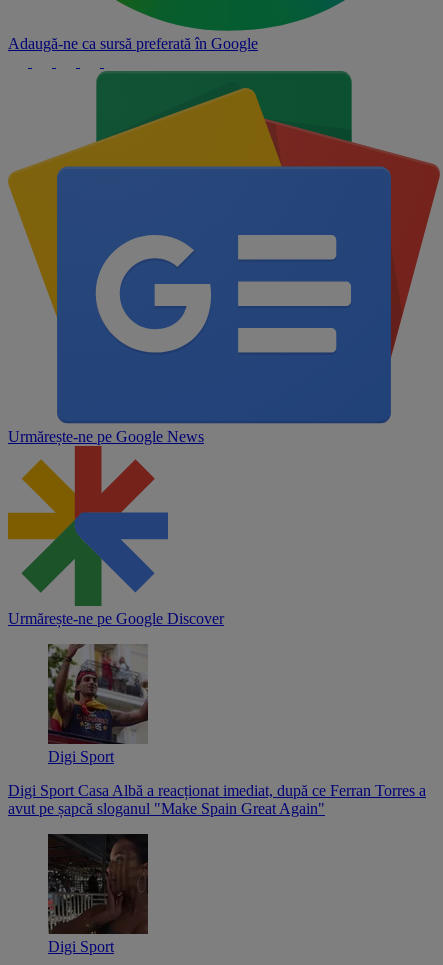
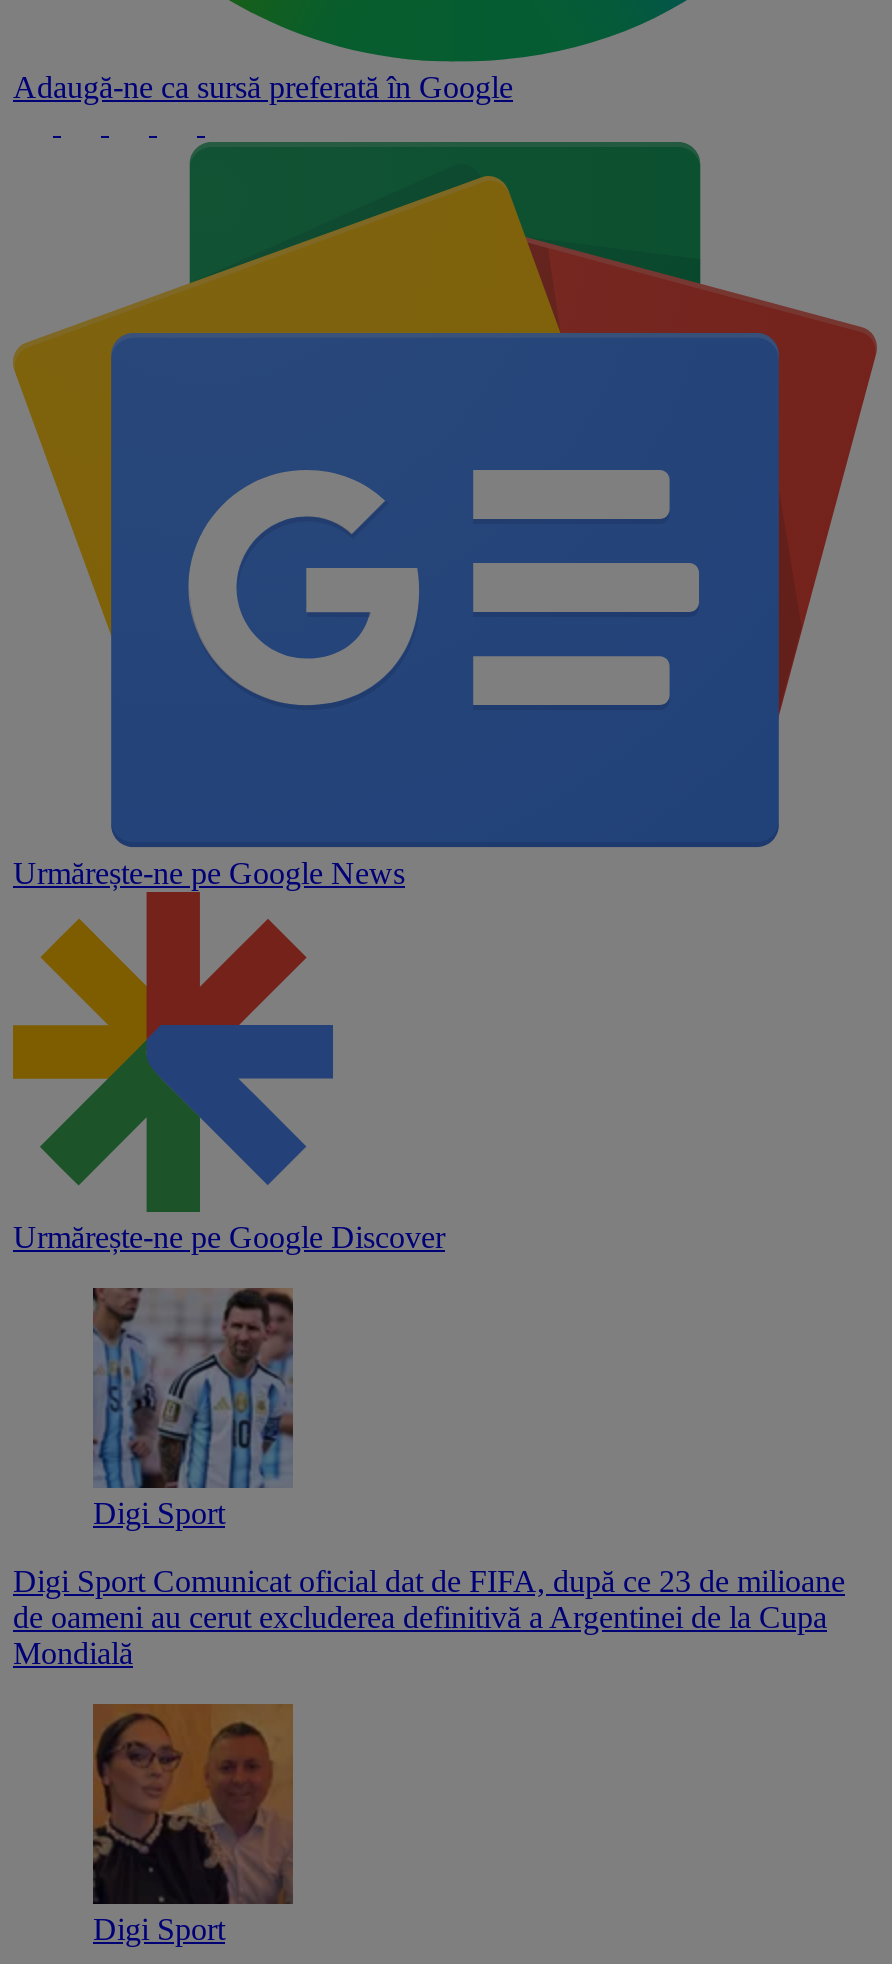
- [image]
- Digi Sport Casa Albă a reacționat imediat, după ce Ferran Torres a
- avut pe șapcă sloganul "Make Spain Great Again"
+ [image]
+ Digi Sport Comunicat oficial dat de FIFA, după ce 23 de milioane
+ de oameni au cerut excluderea definitivă a Argentinei de la Cupa
+ Mondială

- [image]
+ [image]
